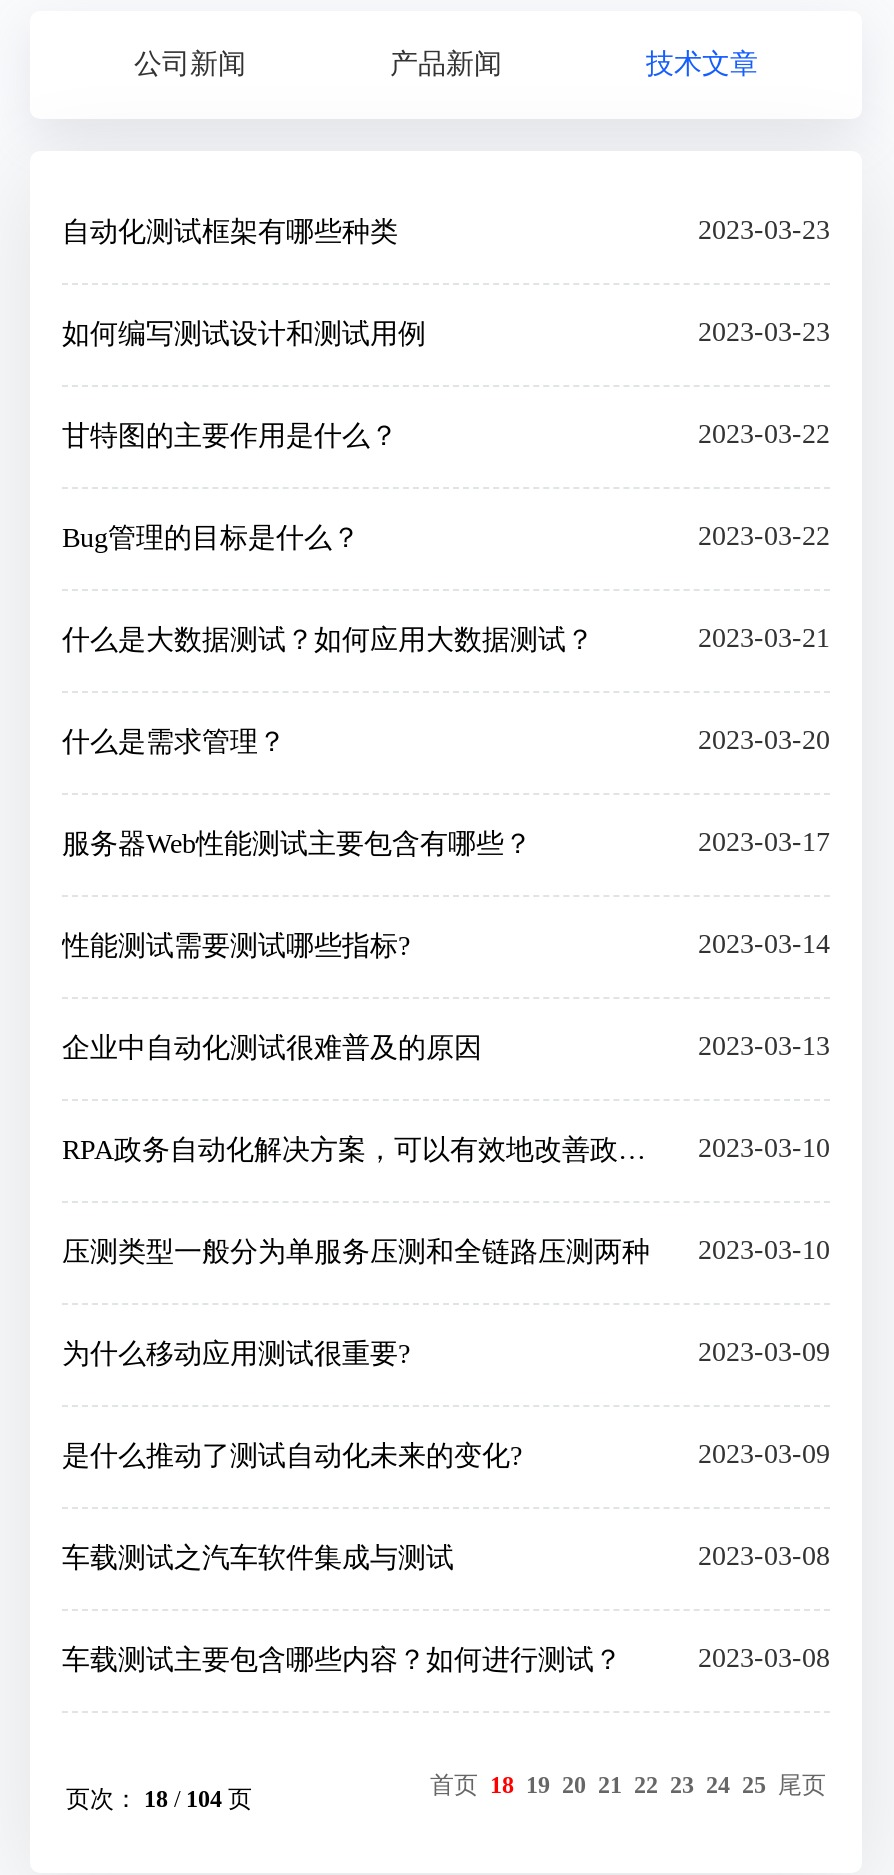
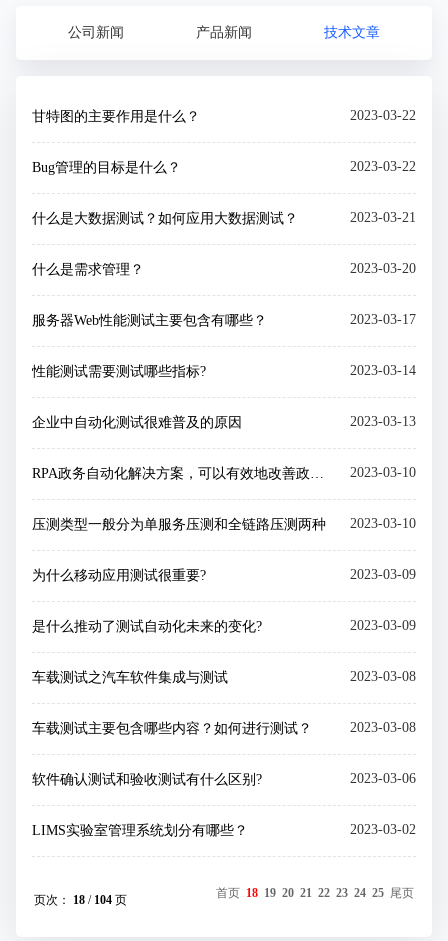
- 自动化测试框架有哪些种类
- 2023-03-23
- 如何编写测试设计和测试用例
- 2023-03-23

moved up: 甘特图的主要作用是什么？ | 2023-03-22 | Bug管理的目标是什么？ | ... | 车载测试主要包含哪些内容？如何进行测试？ | 2023-03-08

+ 软件确认测试和验收测试有什么区别?
+ 2023-03-06
+ LIMS实验室管理系统划分有哪些？
+ 2023-03-02
